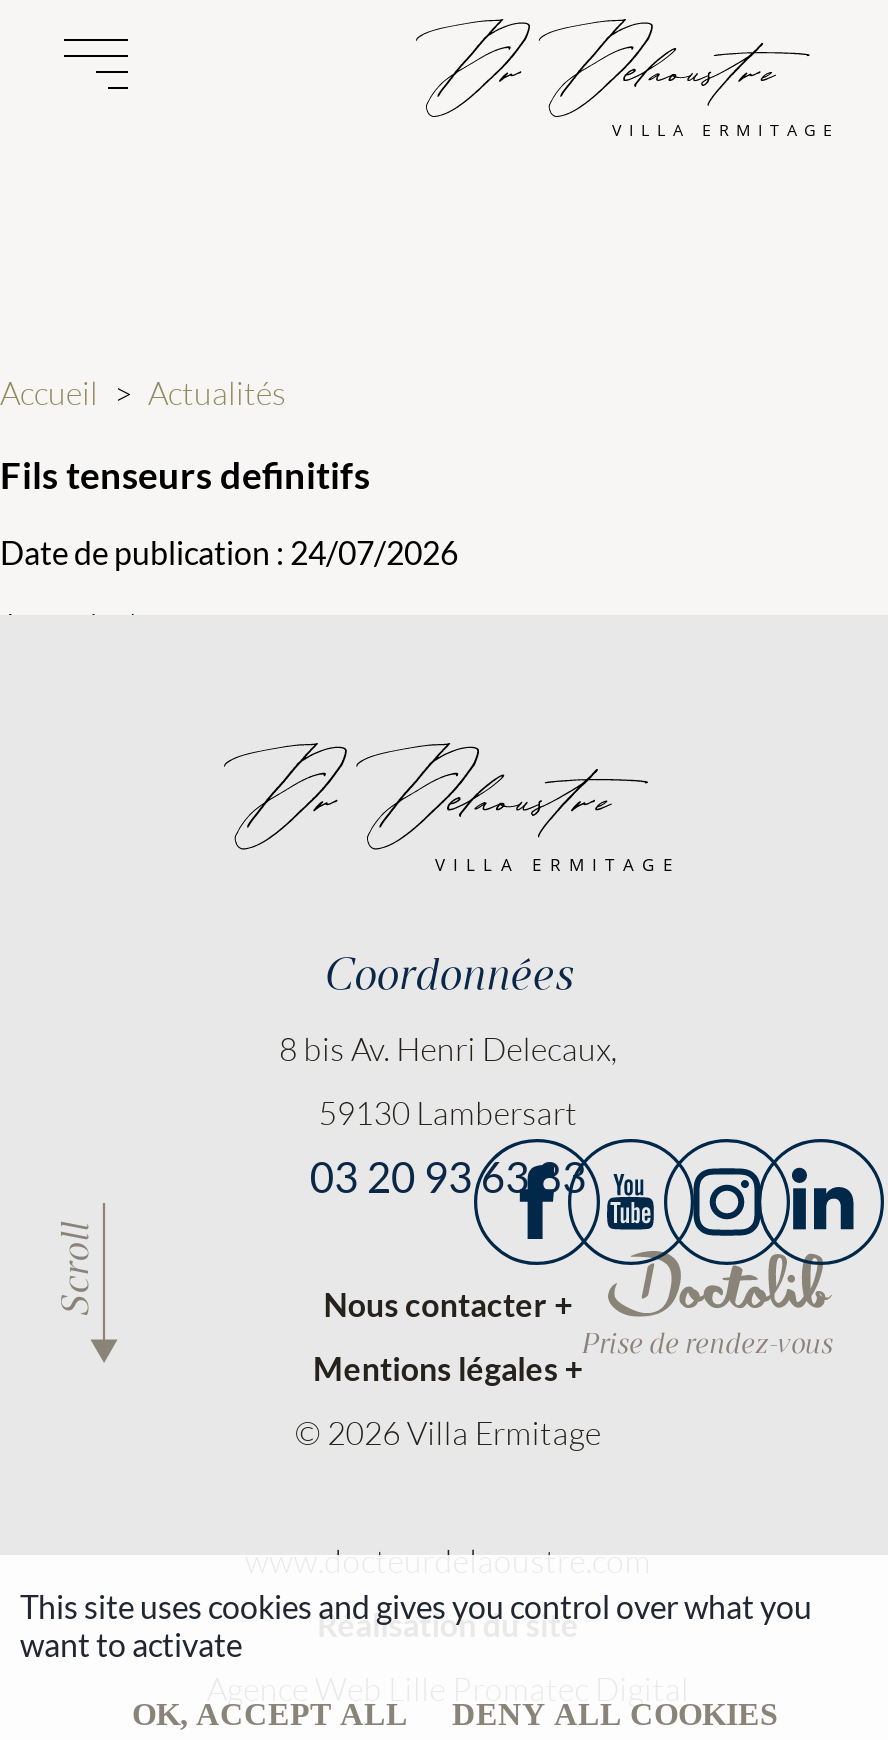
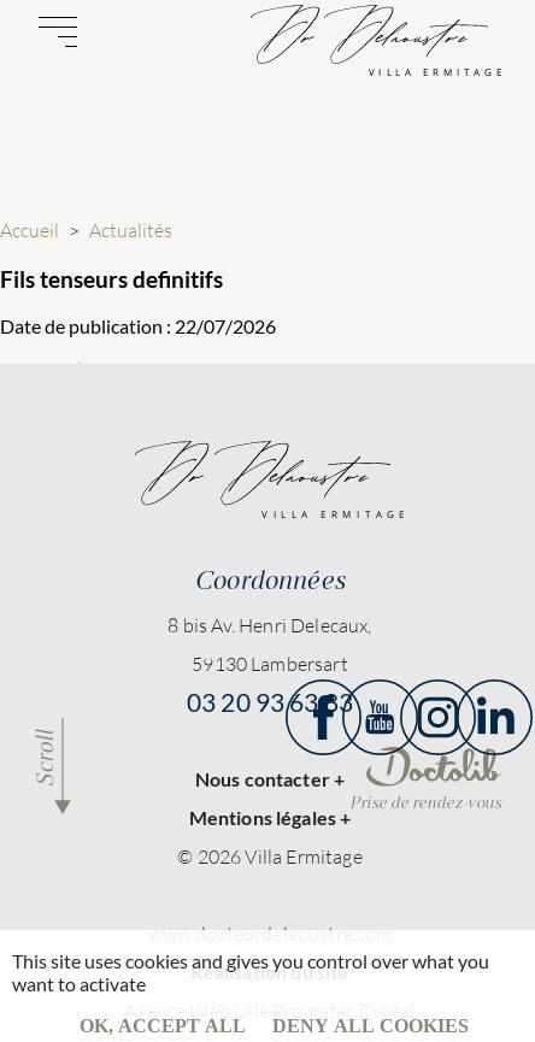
- Date de publication : 24/07/2026
+ Date de publication : 22/07/2026
